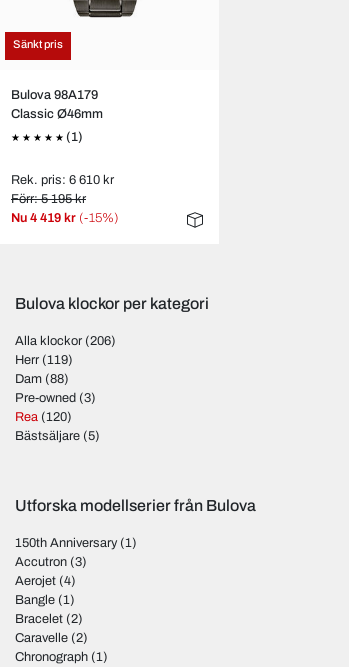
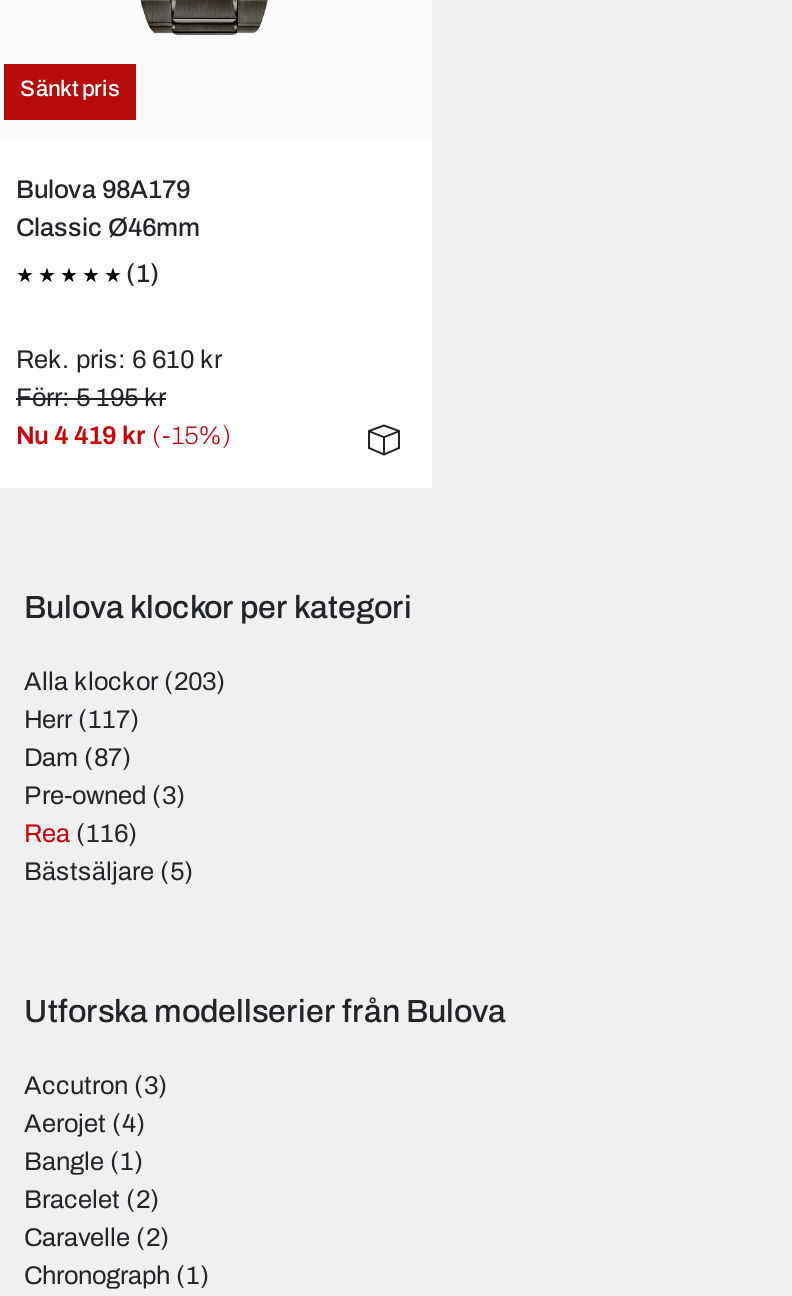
- Alla klockor (206)
+ Alla klockor (203)

- Herr (119)
+ Herr (117)

- Dam (88)
+ Dam (87)

- Rea (120)
+ Rea (116)

- 150th Anniversary (1)
